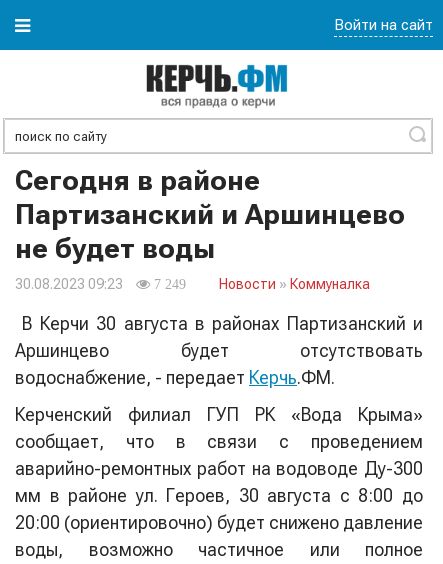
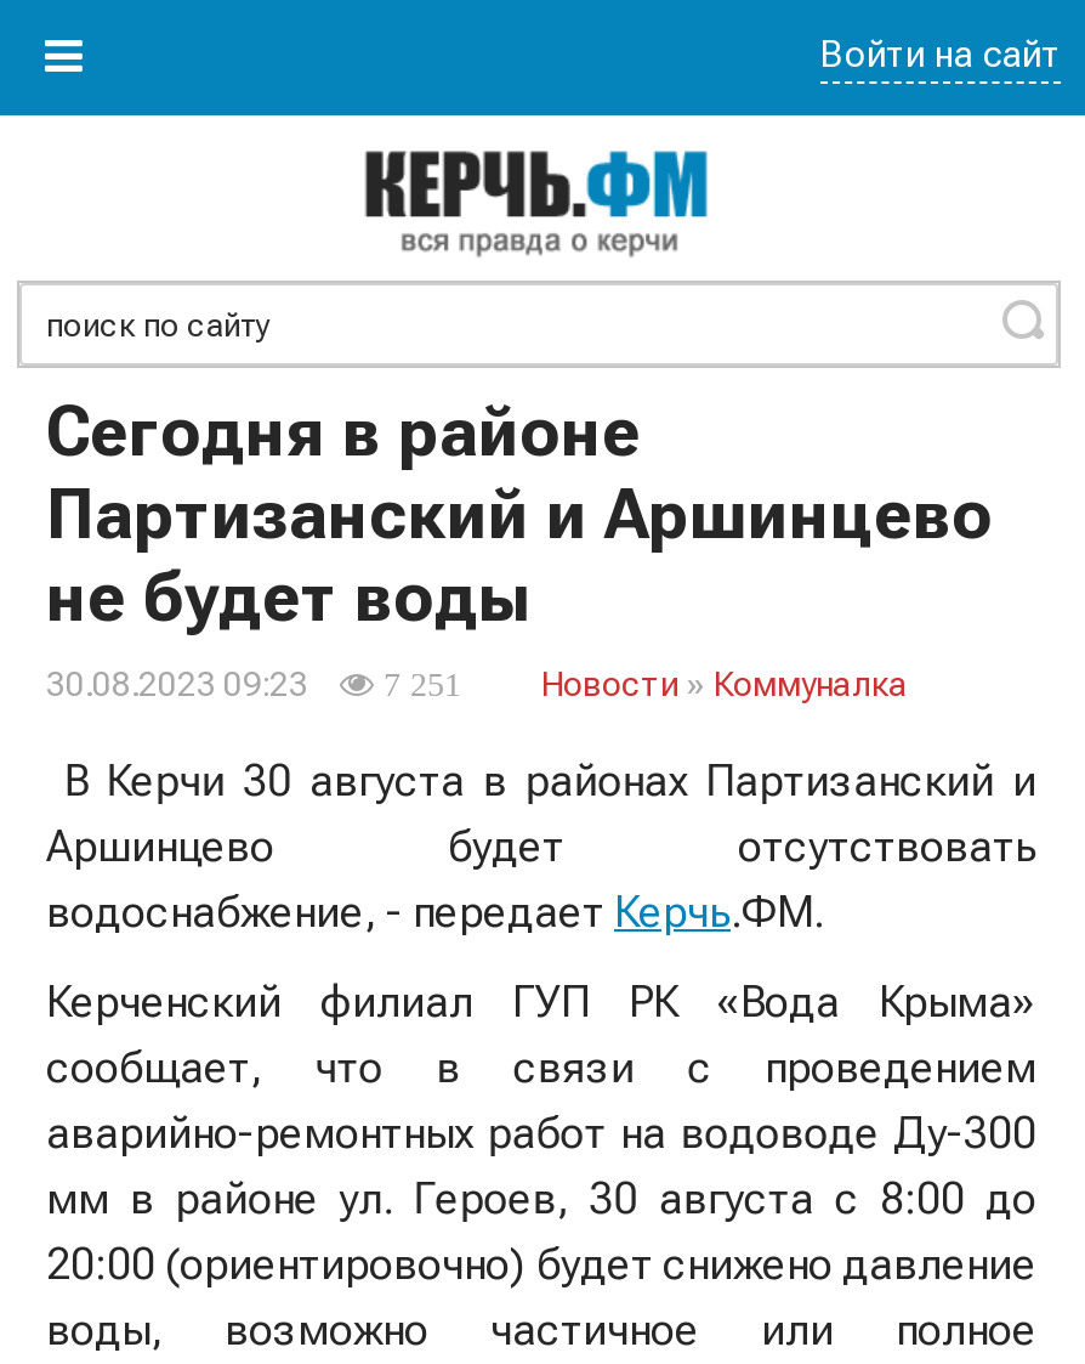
- 30.08.2023 09:23 7 249
+ 30.08.2023 09:23 7 251
